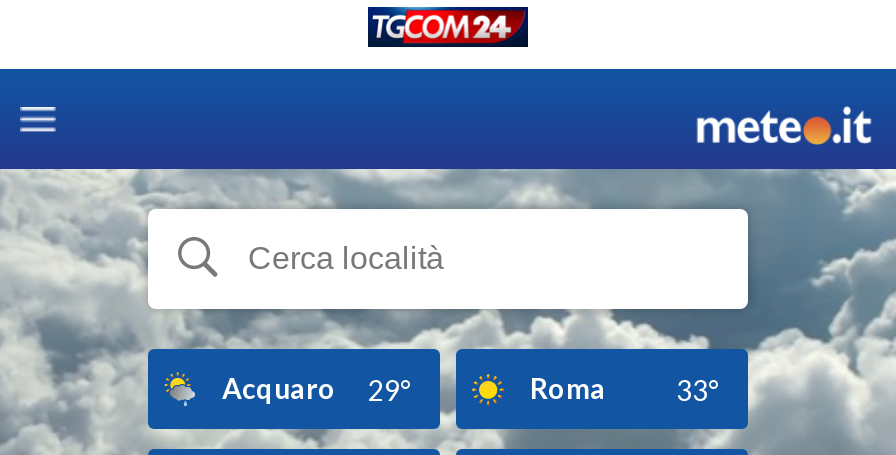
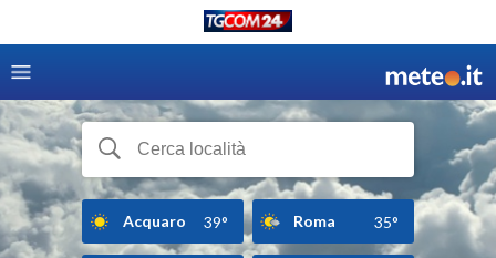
- Acquaro 29°
+ Acquaro 39°

- 33°
+ 35°
